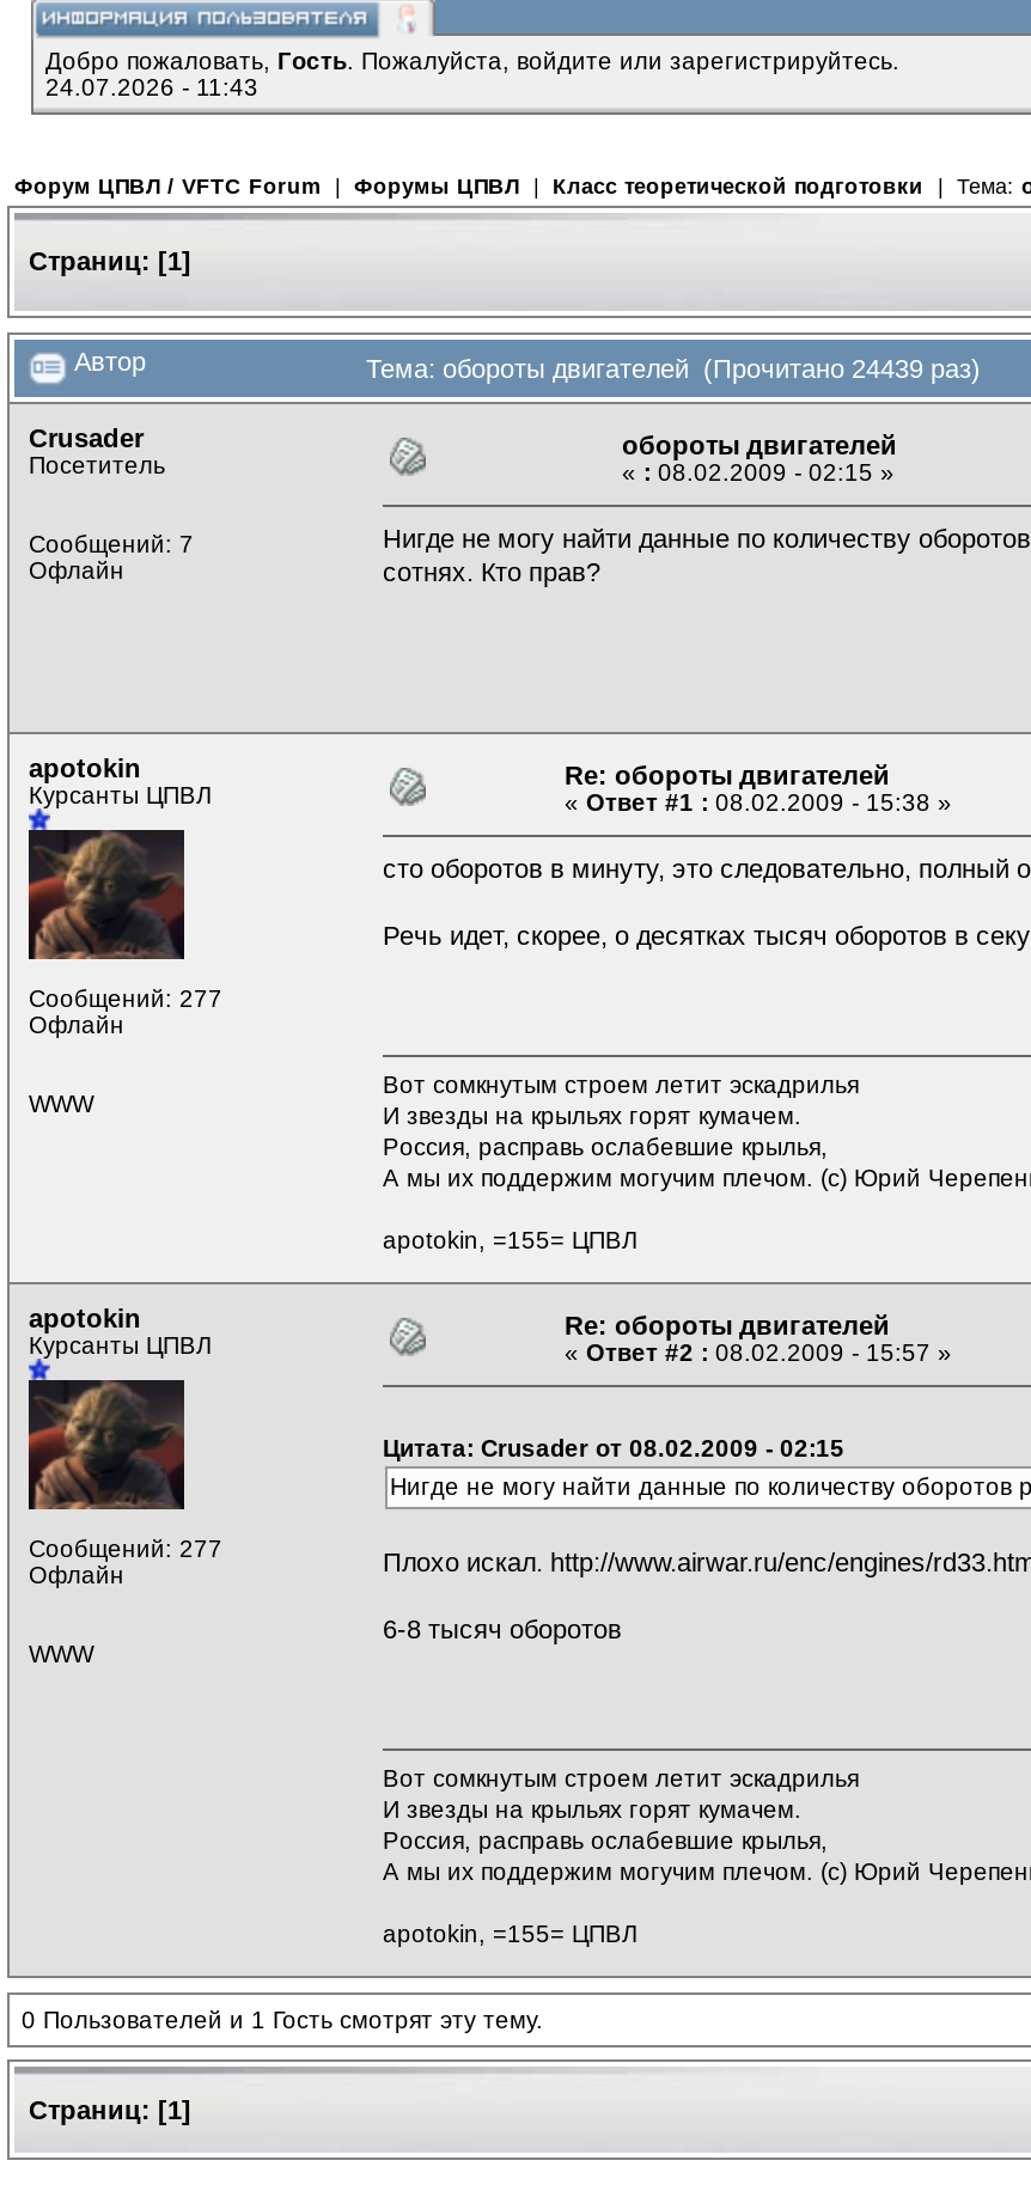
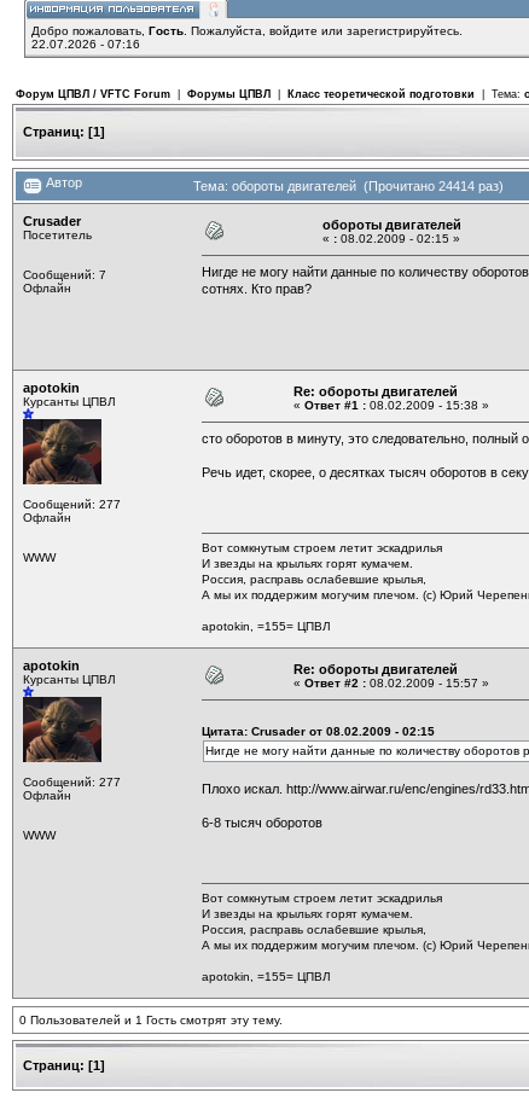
- 24.07.2026 - 11:43
+ 22.07.2026 - 07:16

- Тема: обороты двигателей (Прочитано 24439 раз)
+ Тема: обороты двигателей (Прочитано 24414 раз)
